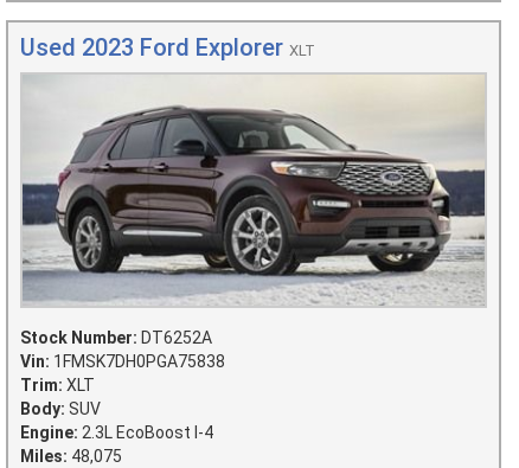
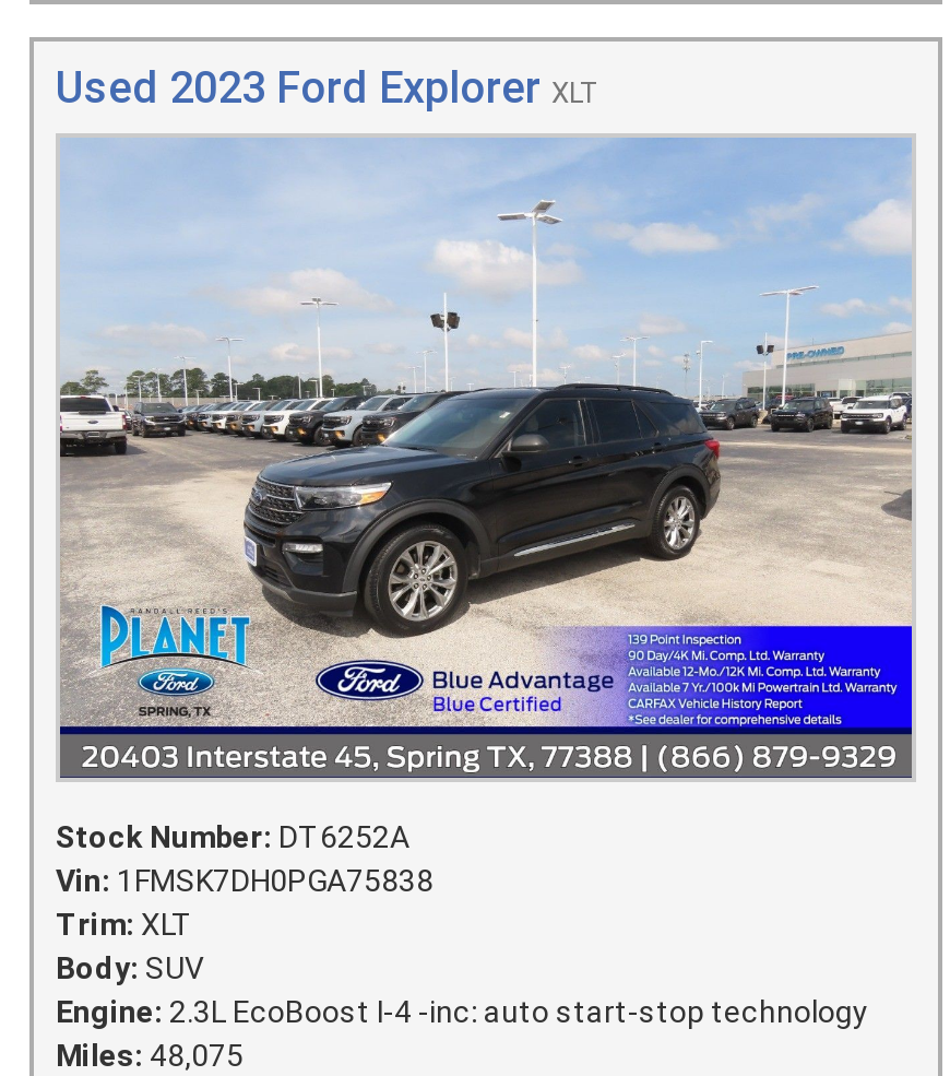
- [image]
+ [image]

- Engine: 2.3L EcoBoost I-4
+ Engine: 2.3L EcoBoost I-4 -inc: auto start-stop technology
